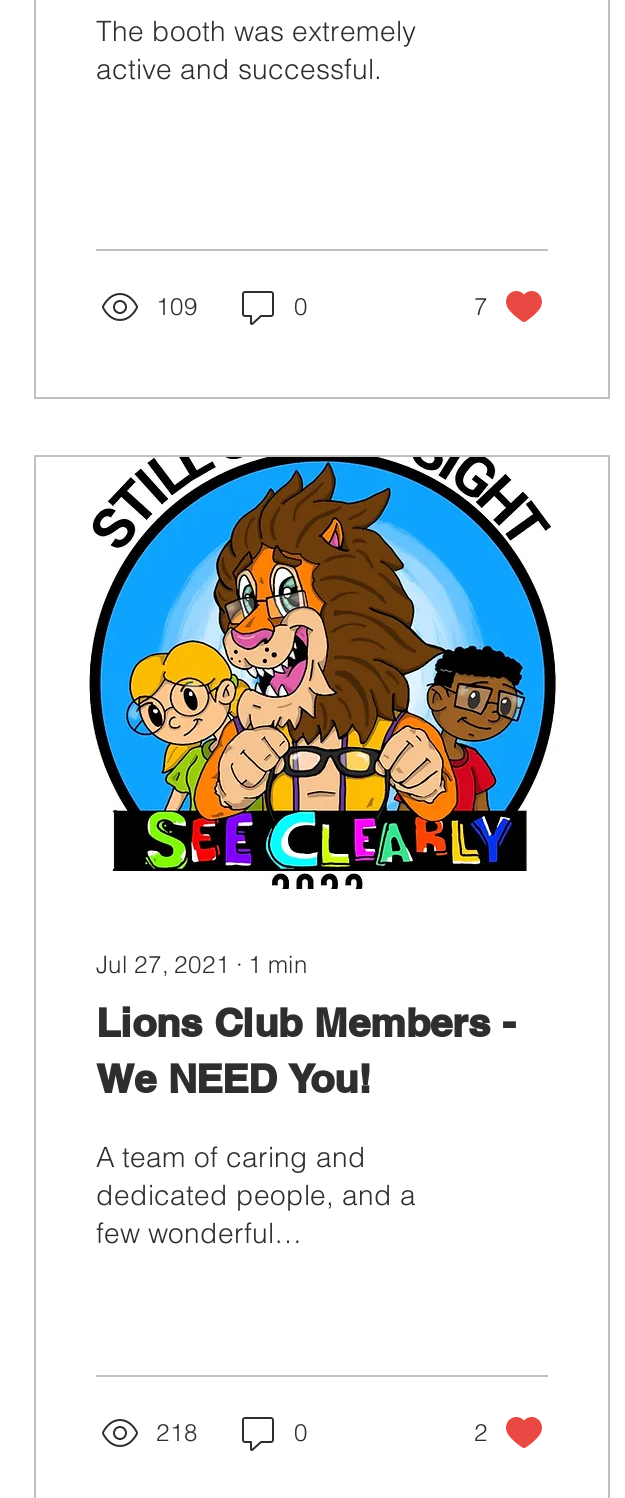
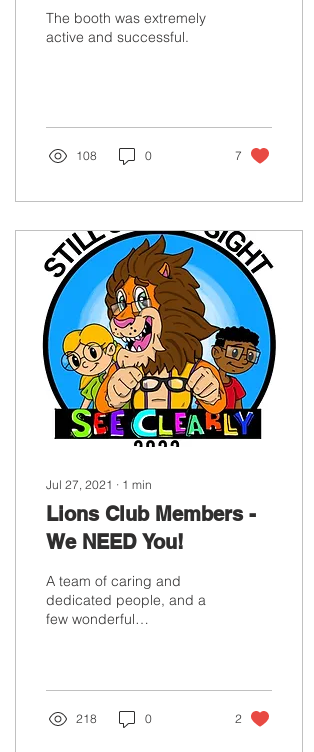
- 109
+ 108
